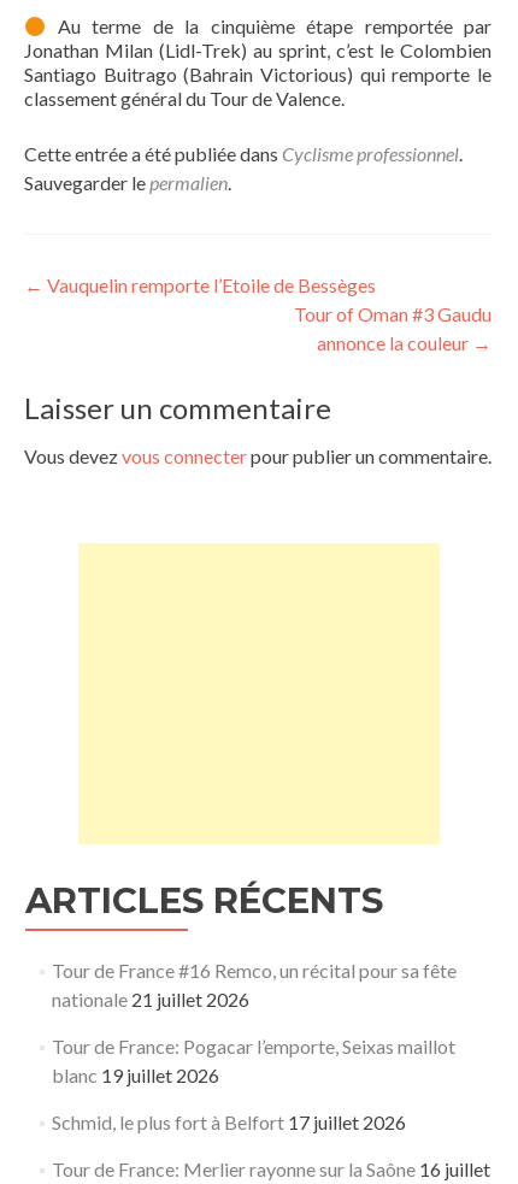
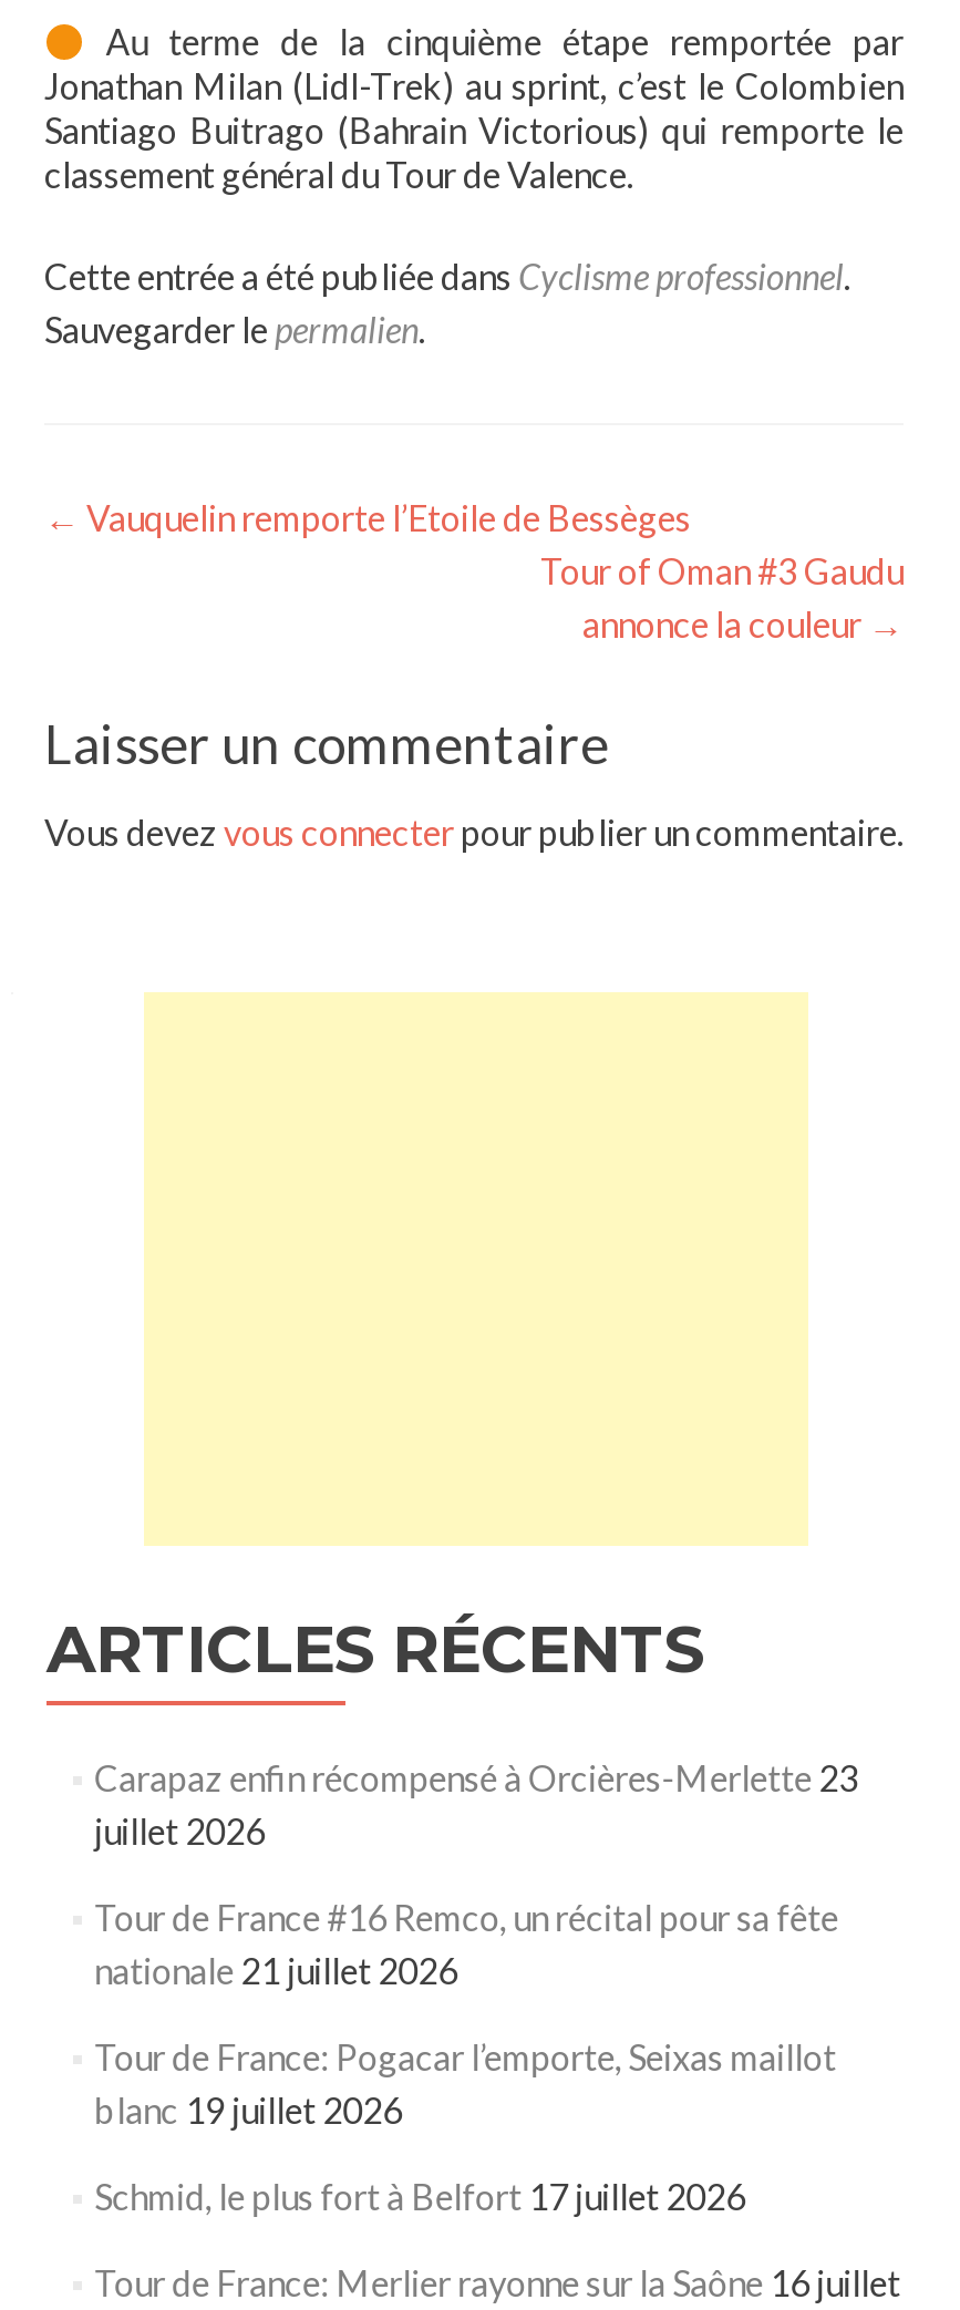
+ Carapaz enfin récompensé à Orcières-Merlette 23
+ juillet 2026
